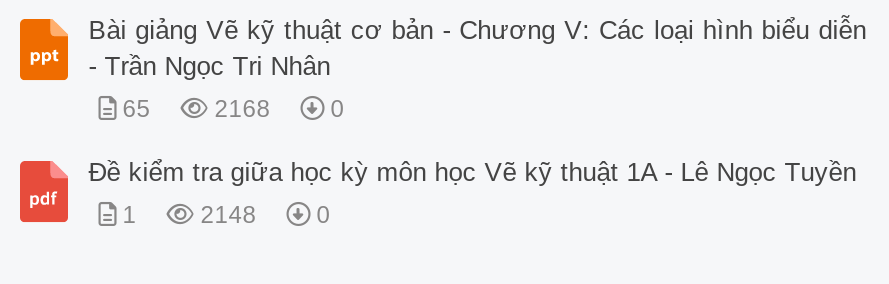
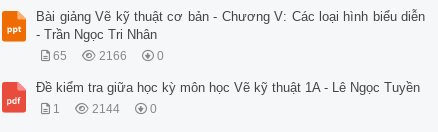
- 2168
+ 2166

- 2148
+ 2144
